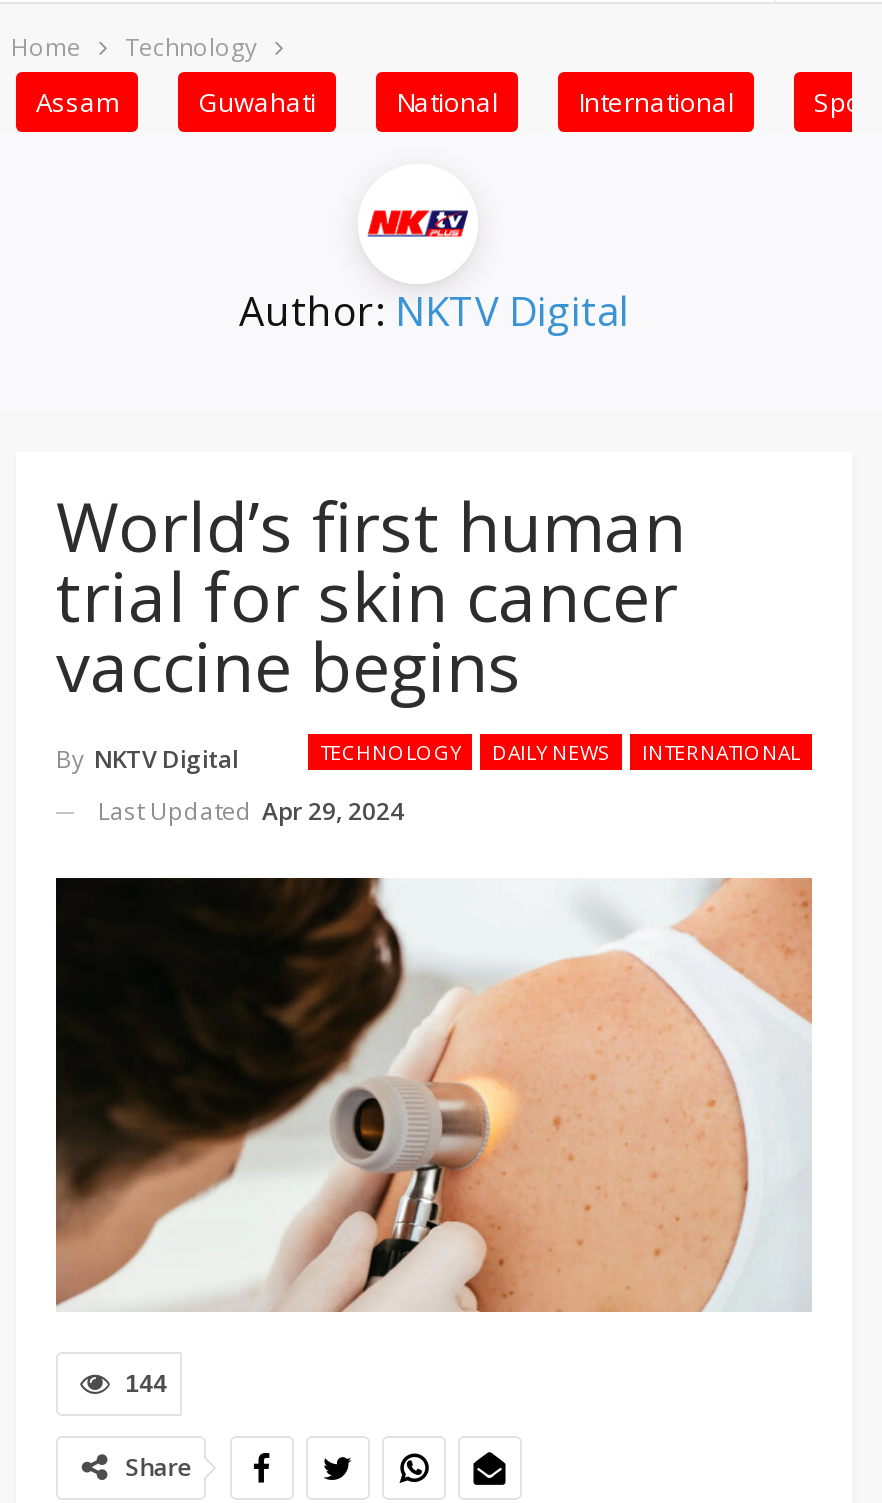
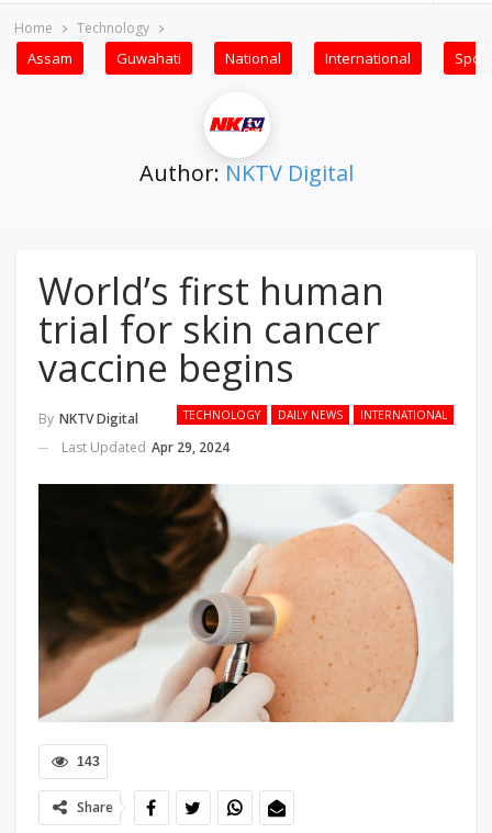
- 144
+ 143
